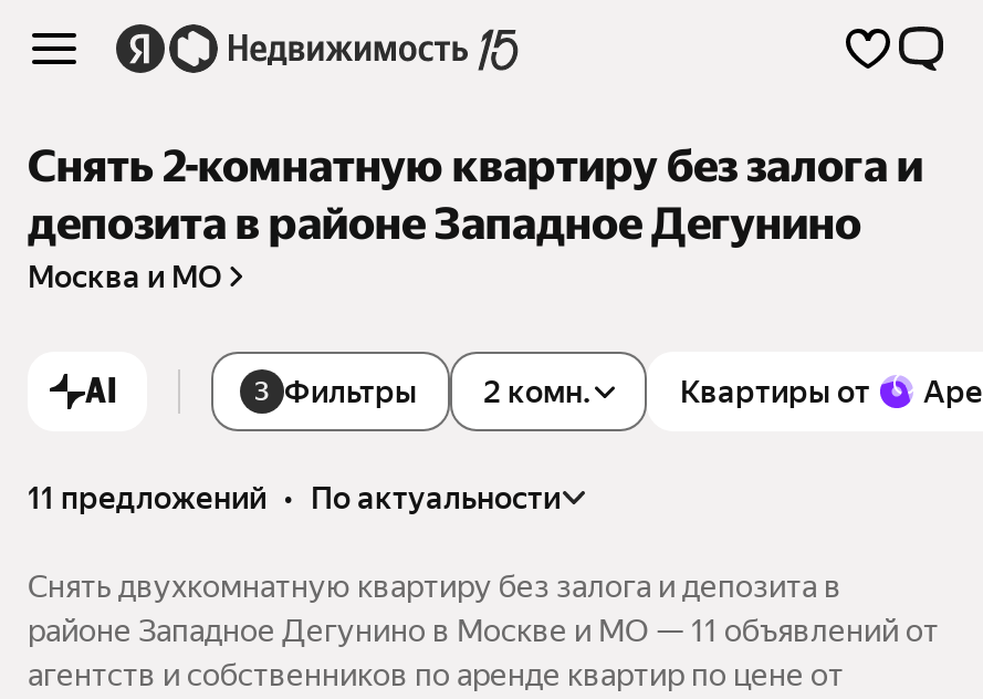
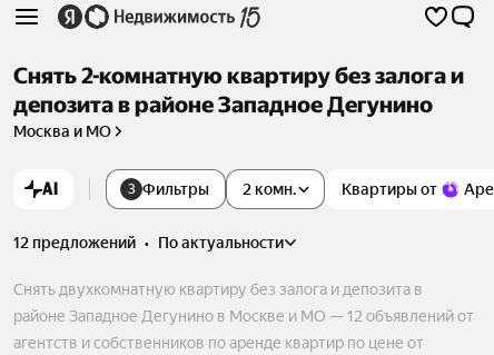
- 11 предложений • по актуальности
+ 12 предложений • по актуальности

- районе Западное Дегунино в Москве и МО — 11 объявлений от
+ районе Западное Дегунино в Москве и МО — 12 объявлений от
